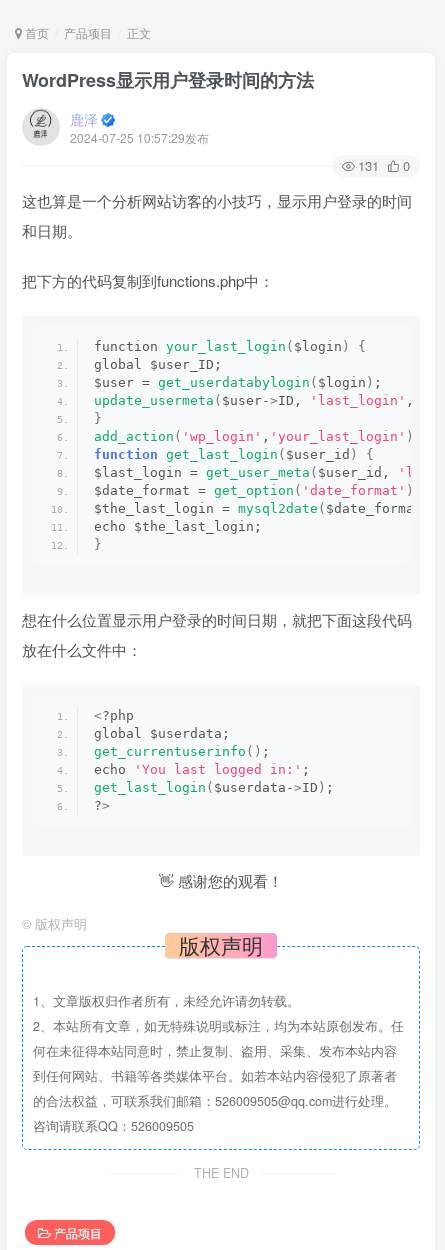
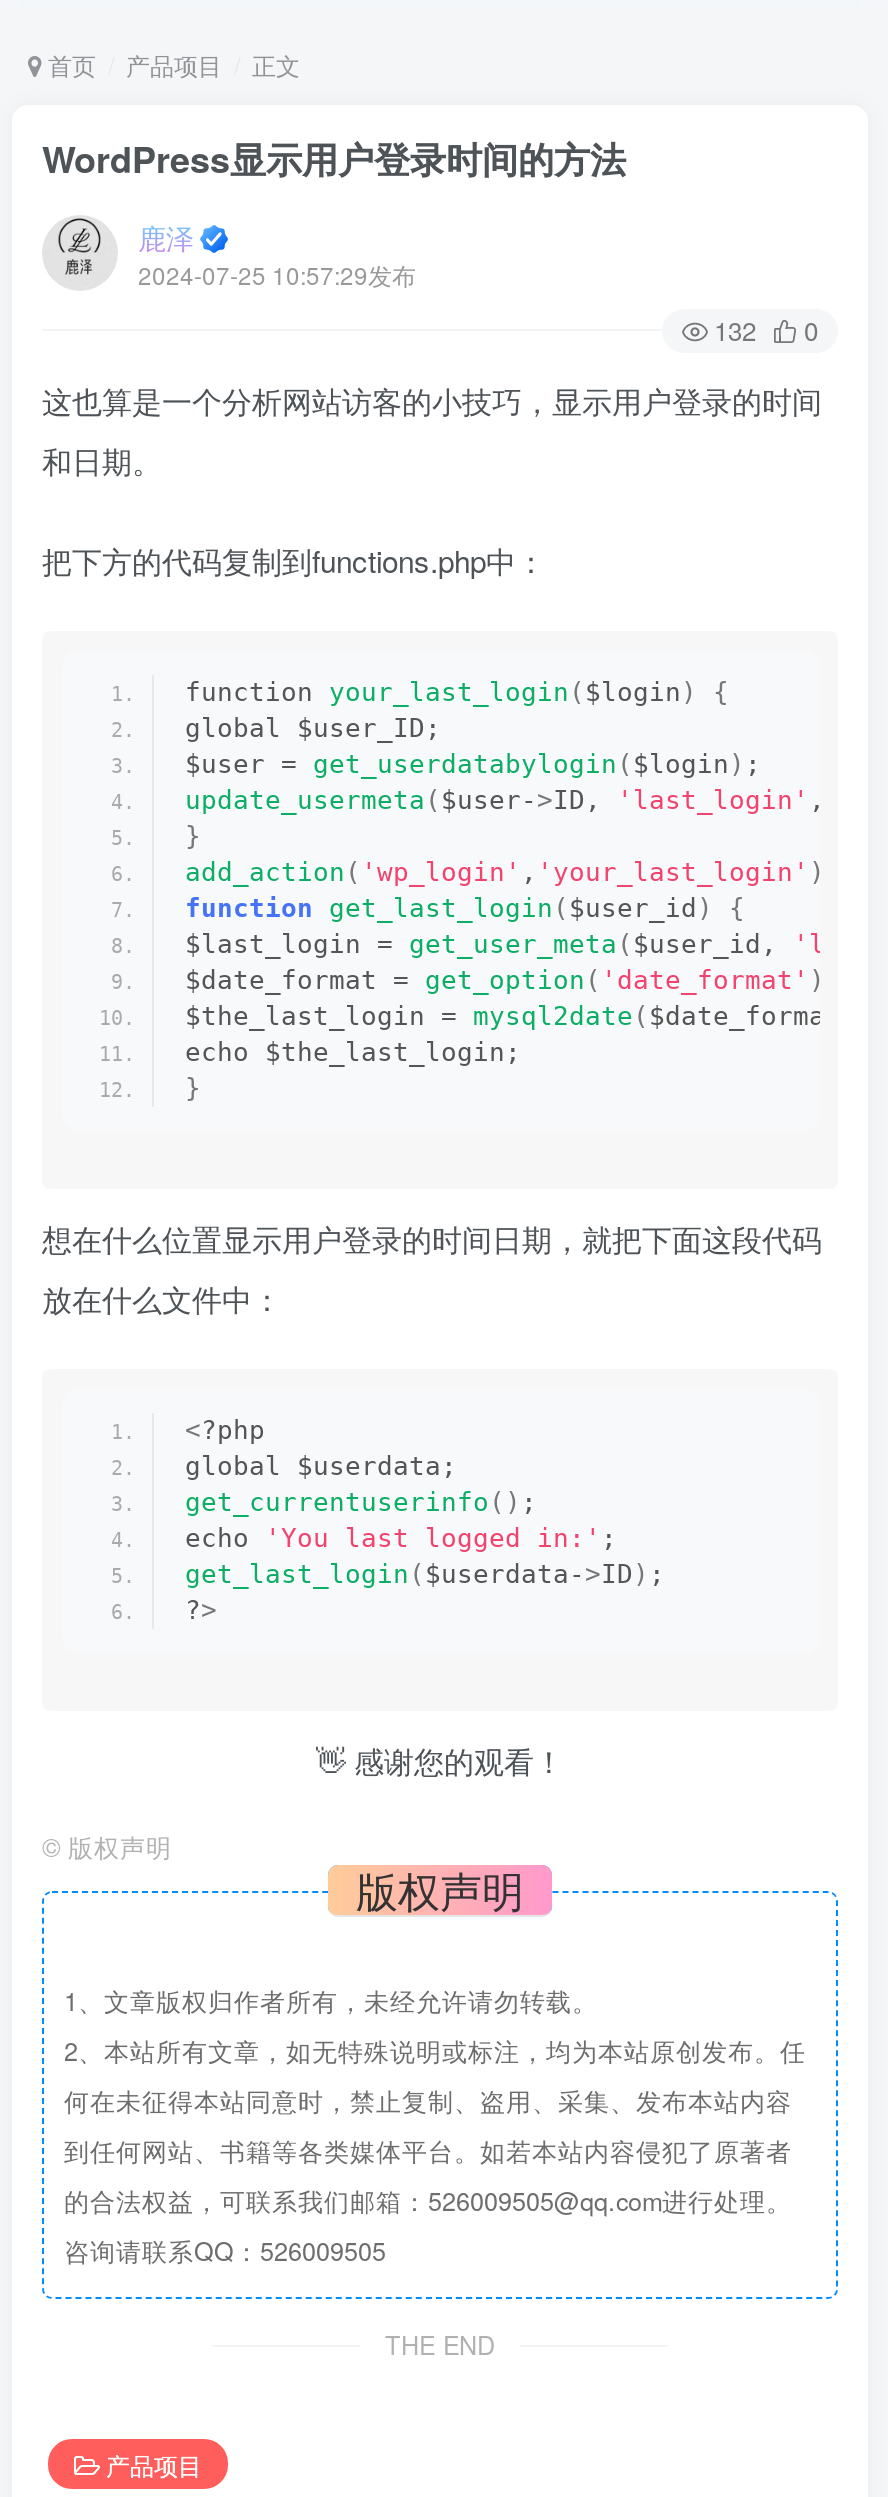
- 131 0
+ 132 0
